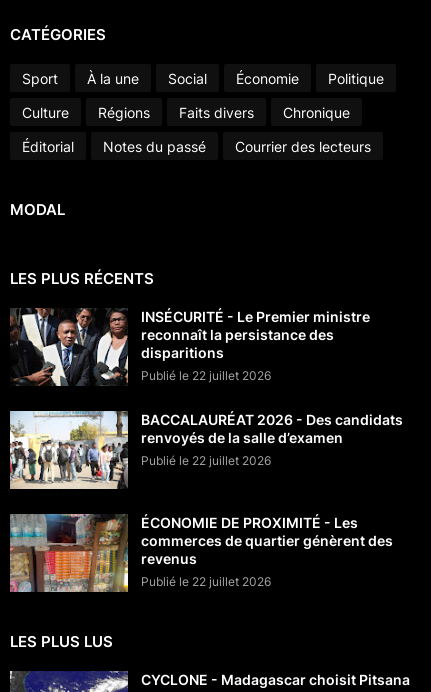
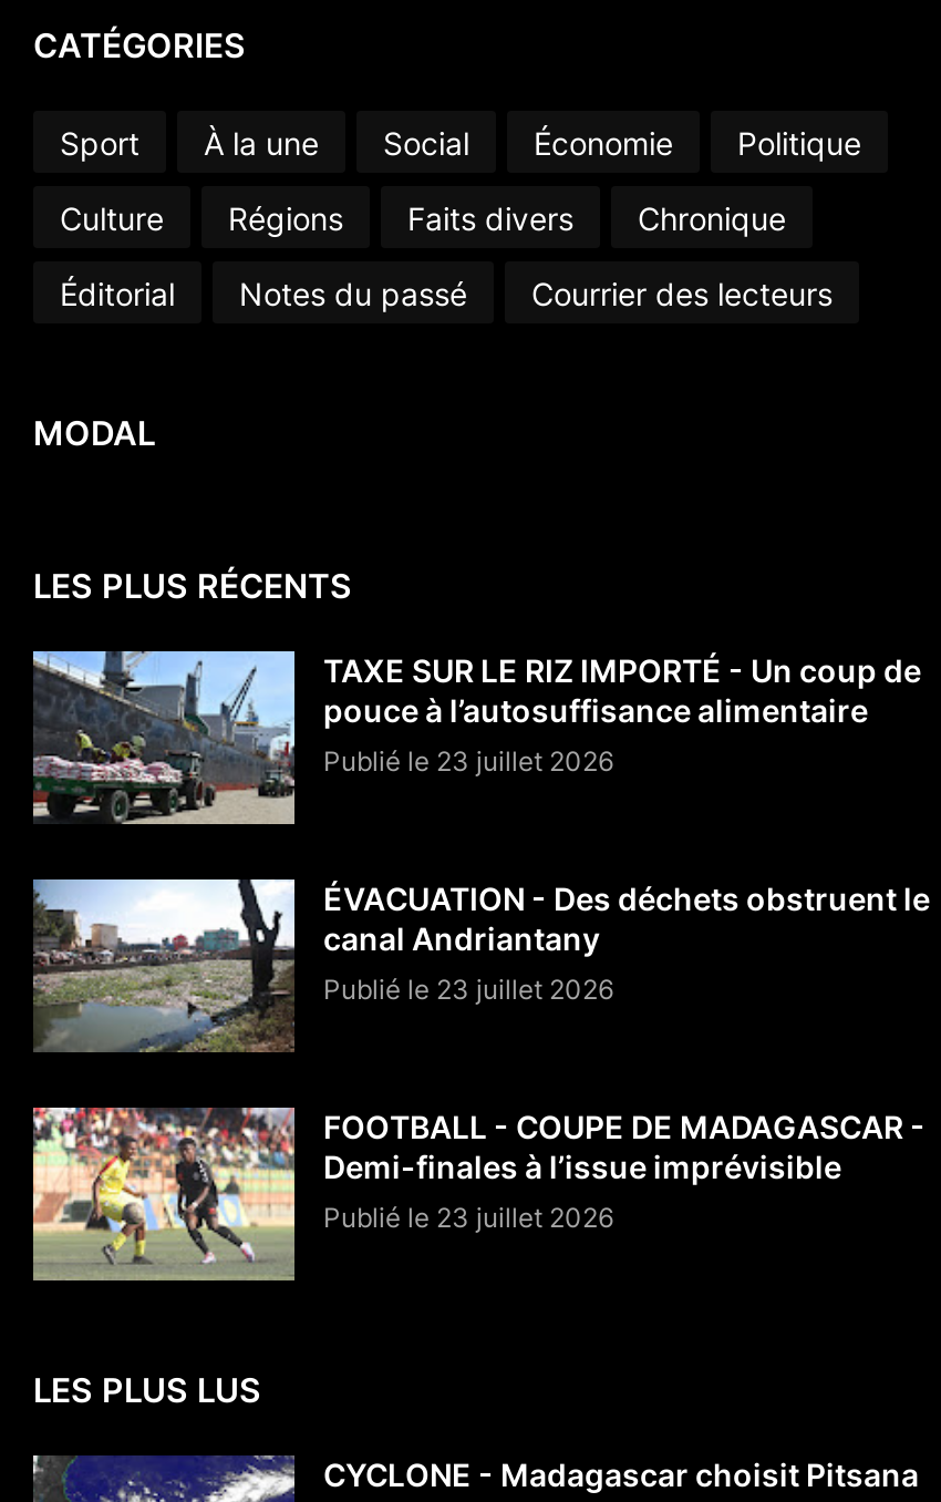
- [image]
- INSÉCURITÉ - Le Premier ministre
- reconnaît la persistance des
- disparitions
- Publié le 22 juillet 2026
+ [image]
+ TAXE SUR LE RIZ IMPORTÉ - Un coup de
+ pouce à l’autosuffisance alimentaire
+ Publié le 23 juillet 2026

- [image]
- BACCALAURÉAT 2026 - Des candidats
- renvoyés de la salle d’examen
- Publié le 22 juillet 2026
+ [image]
+ ÉVACUATION - Des déchets obstruent le
+ canal Andriantany
+ Publié le 23 juillet 2026

- [image]
- ÉCONOMIE DE PROXIMITÉ - Les
- commerces de quartier génèrent des
- revenus
- Publié le 22 juillet 2026
+ [image]
+ FOOTBALL - COUPE DE MADAGASCAR -
+ Demi-finales à l’issue imprévisible
+ Publié le 23 juillet 2026
